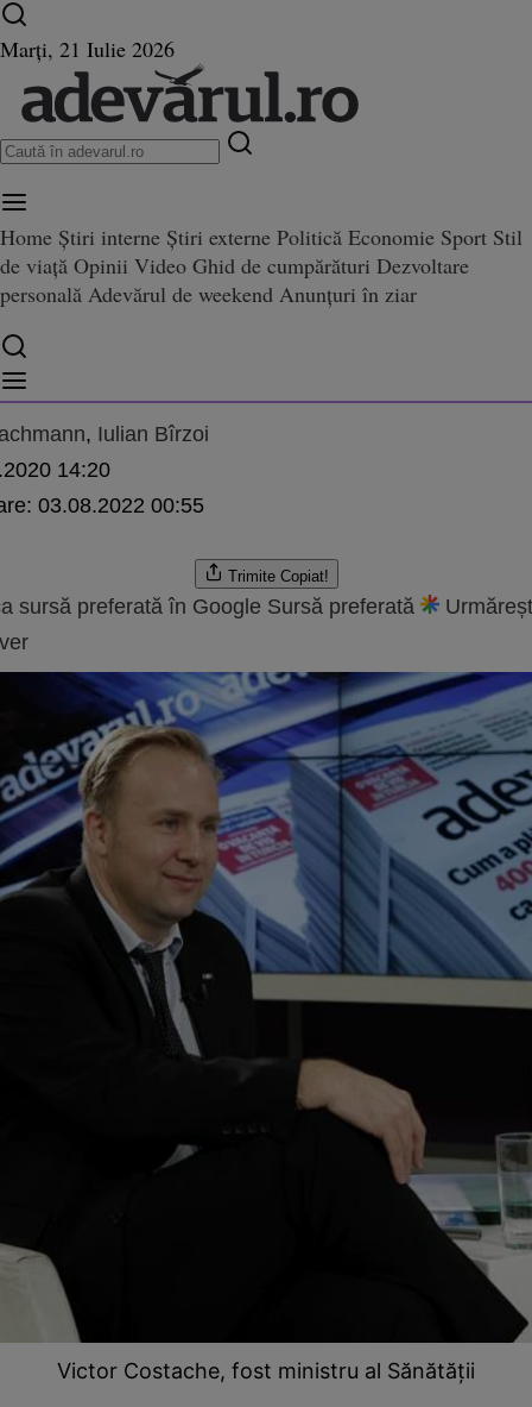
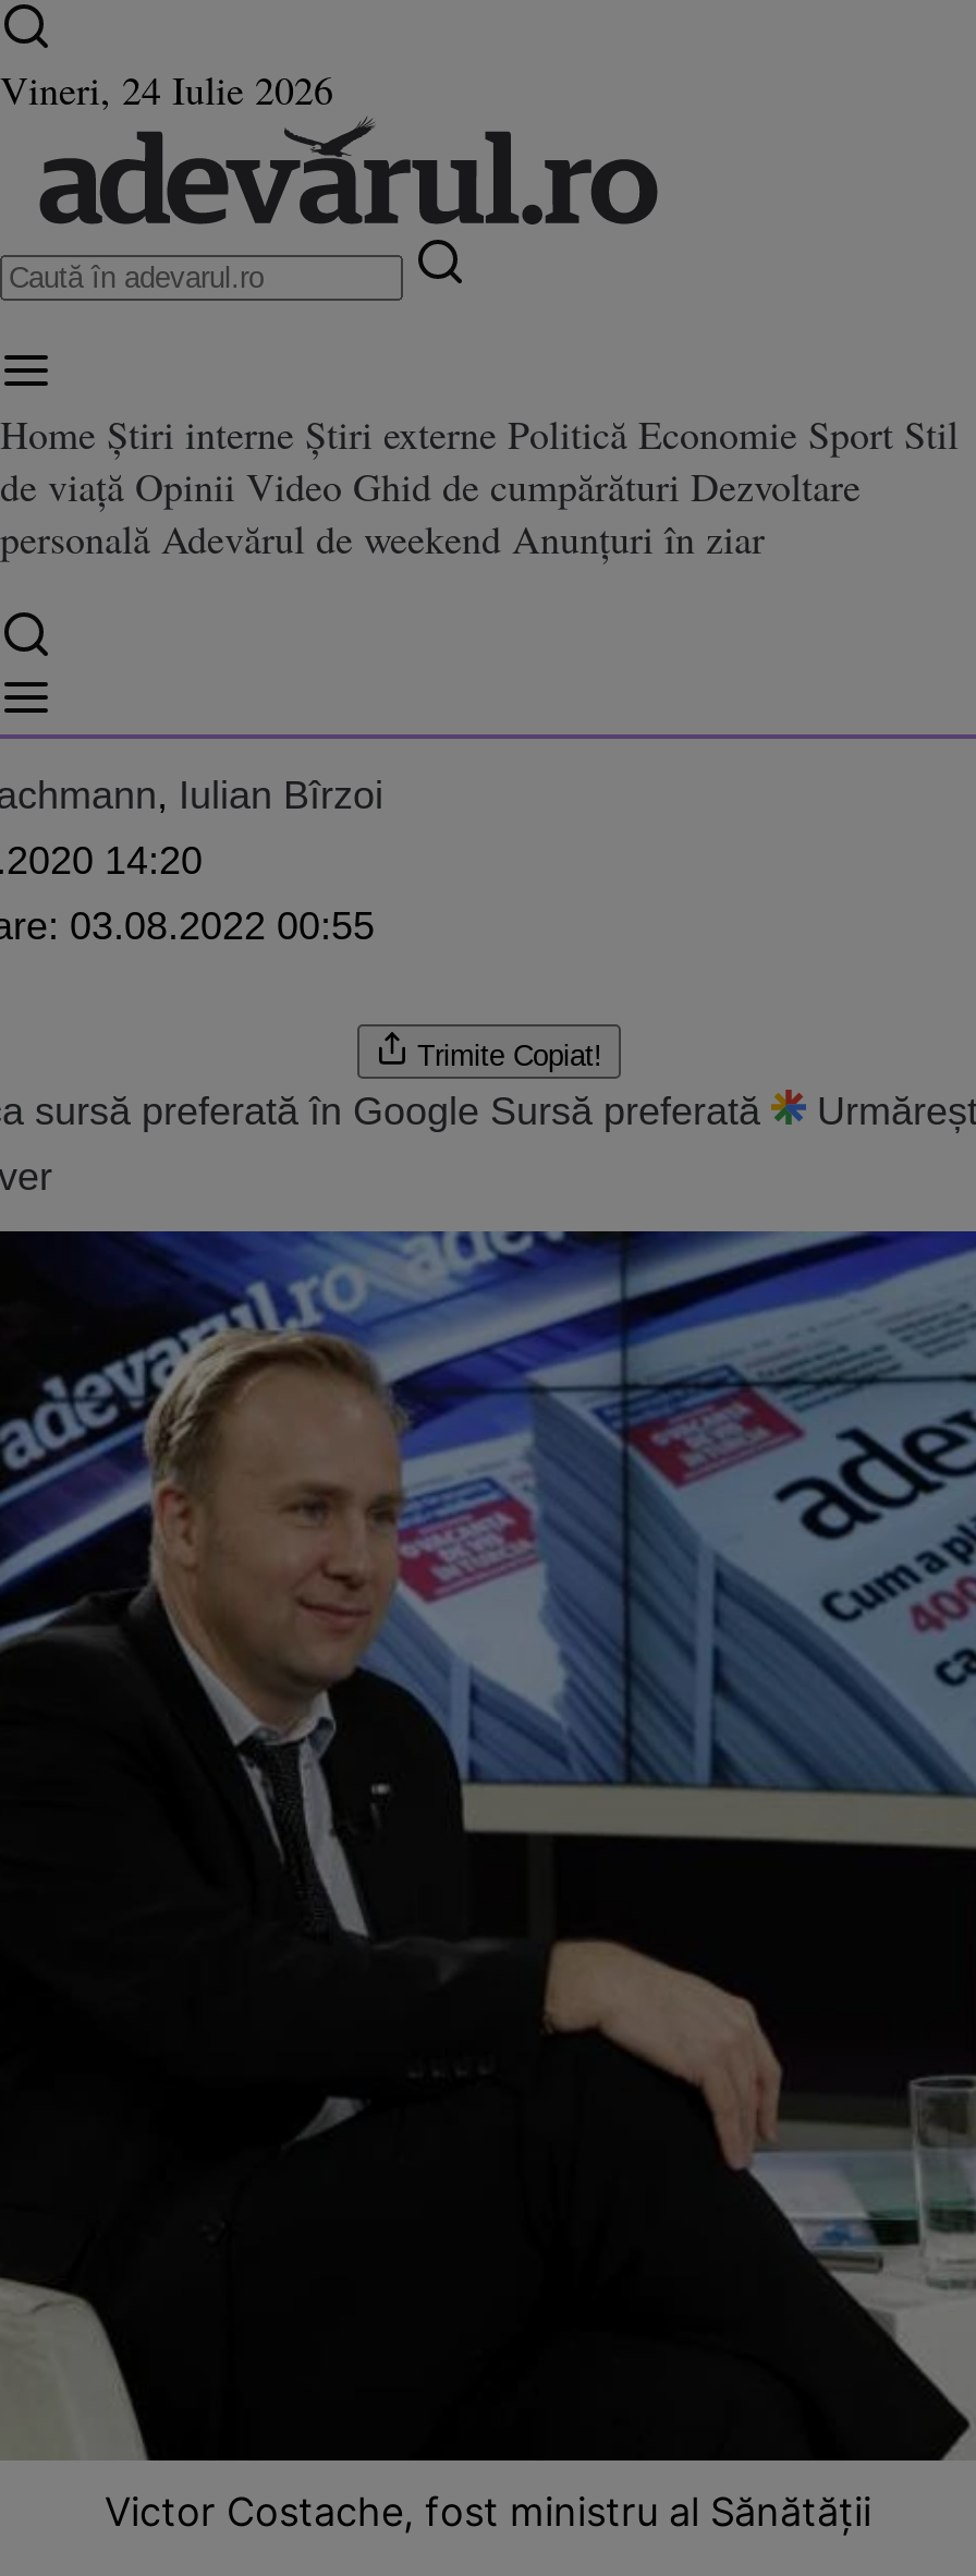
- Marți, 21 Iulie 2026
+ Vineri, 24 Iulie 2026
